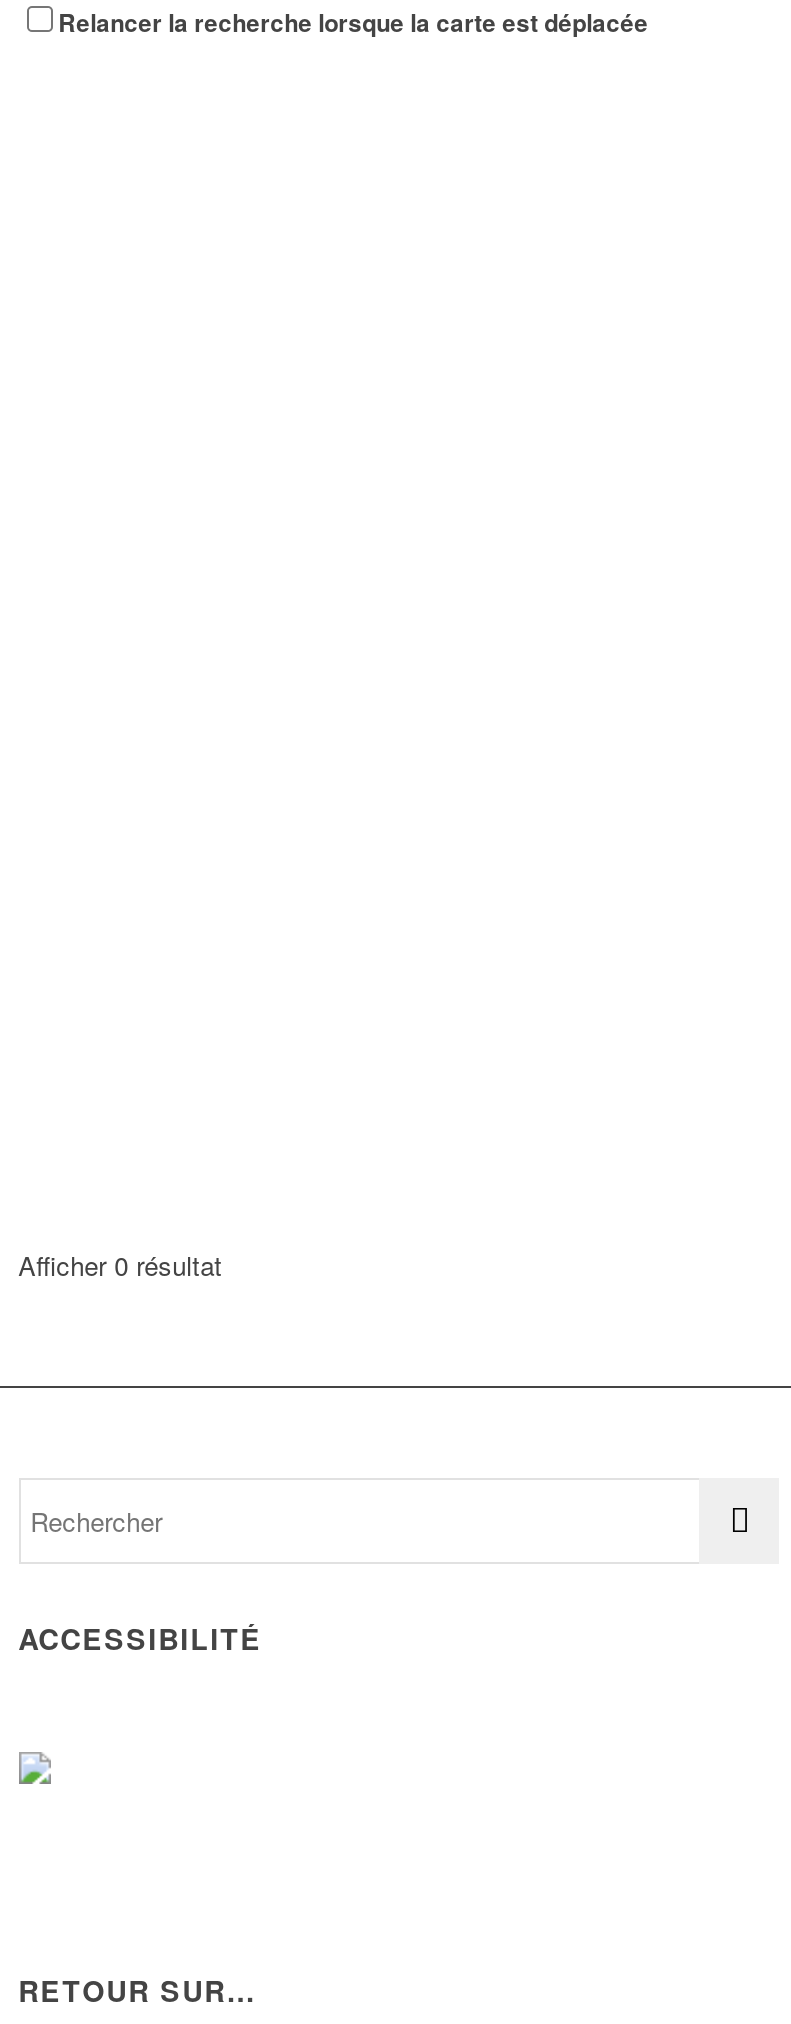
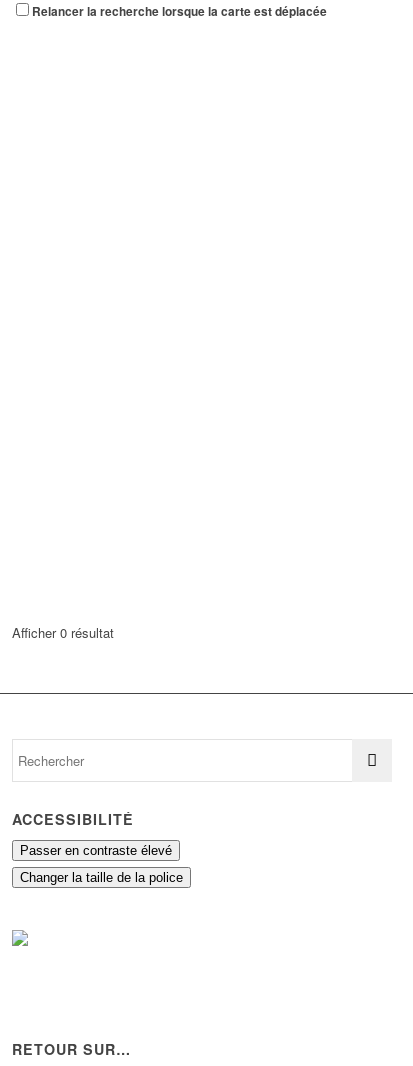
+ Passer en contraste élevé
+ Changer la taille de la police
